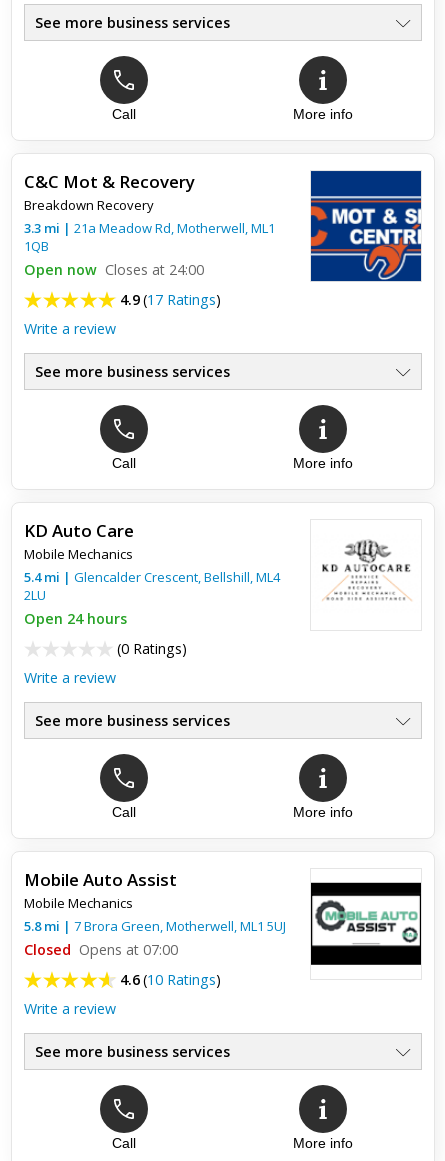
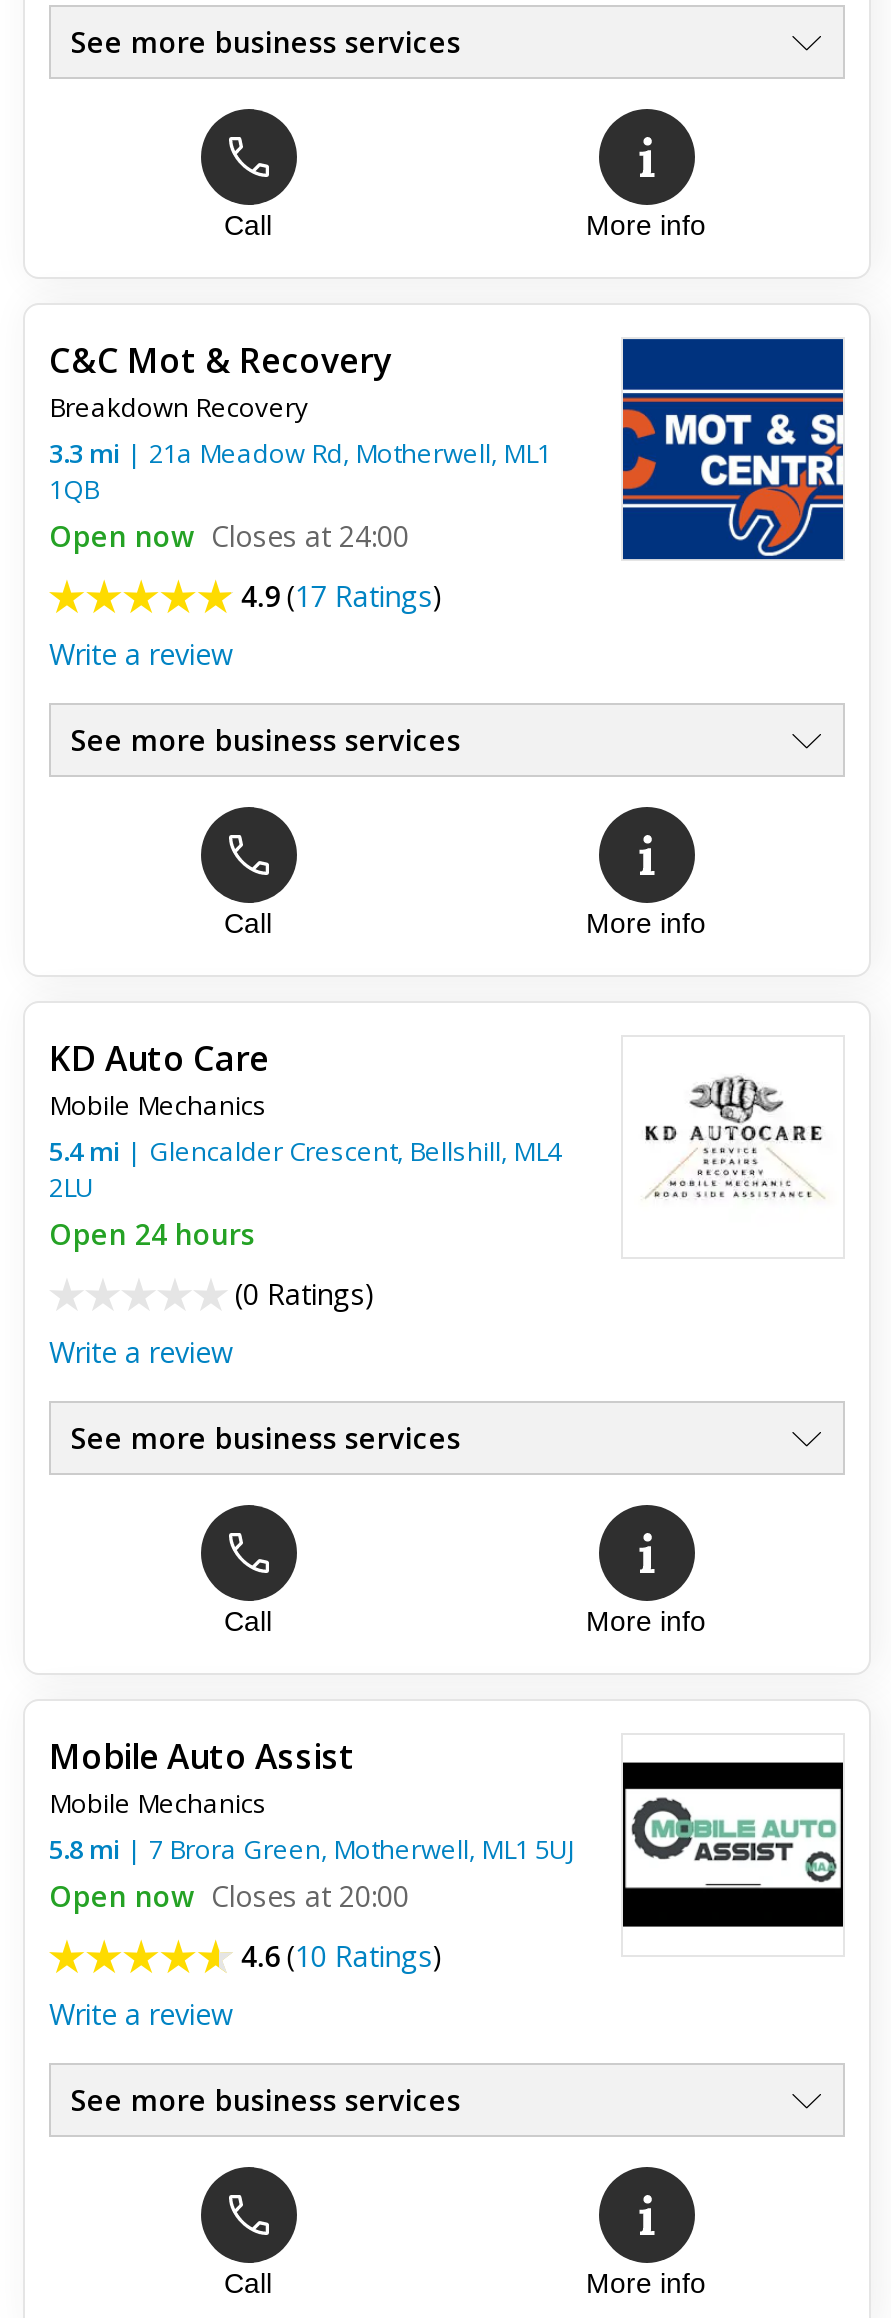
- Closed Opens at 07:00
+ Open now Closes at 20:00
